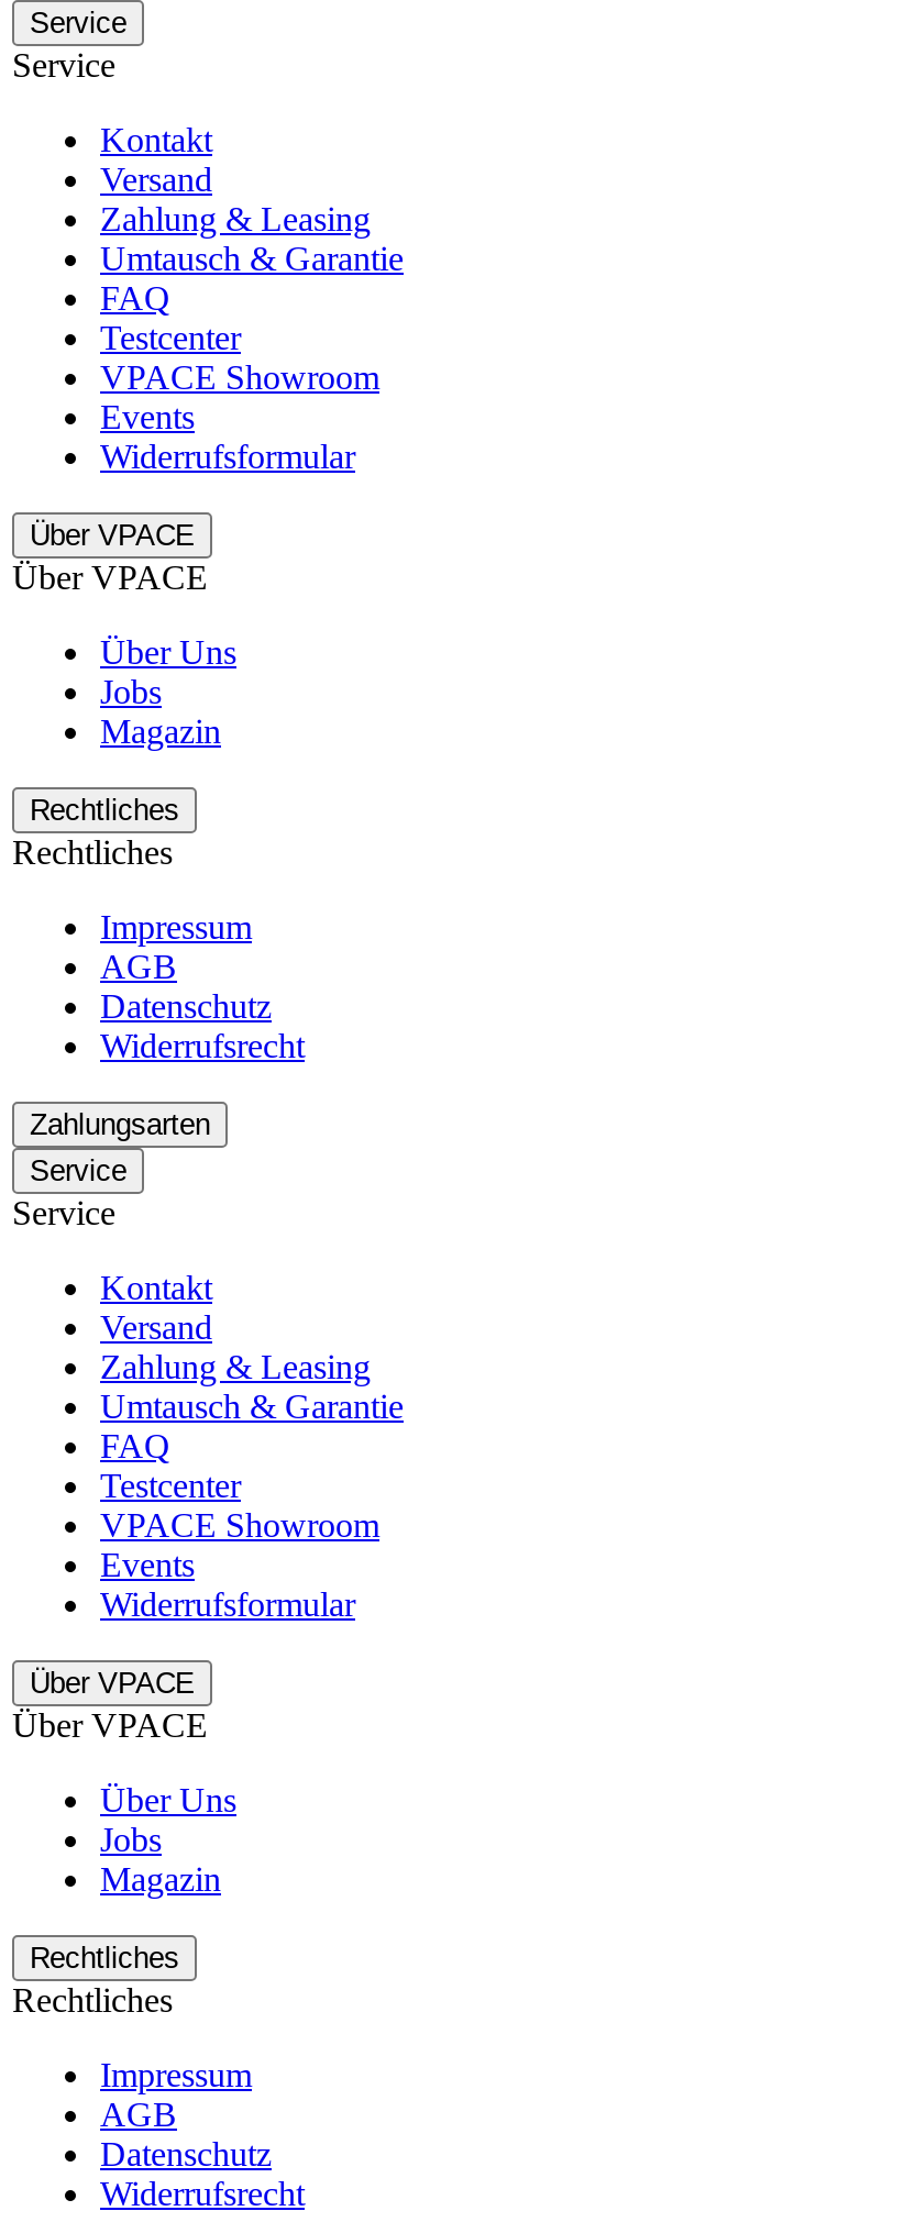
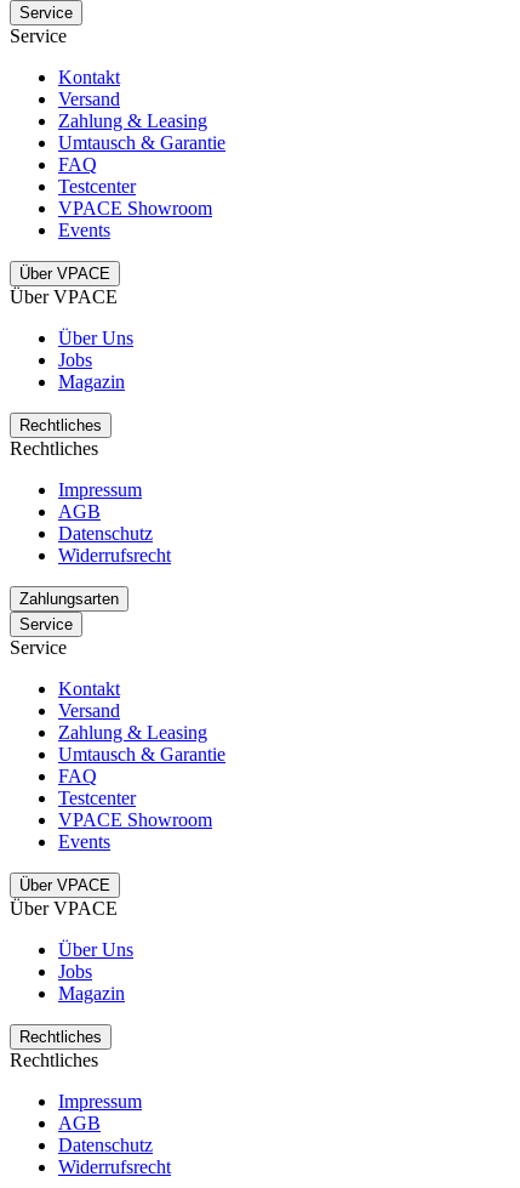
- Widerrufsformular

- Widerrufsformular
